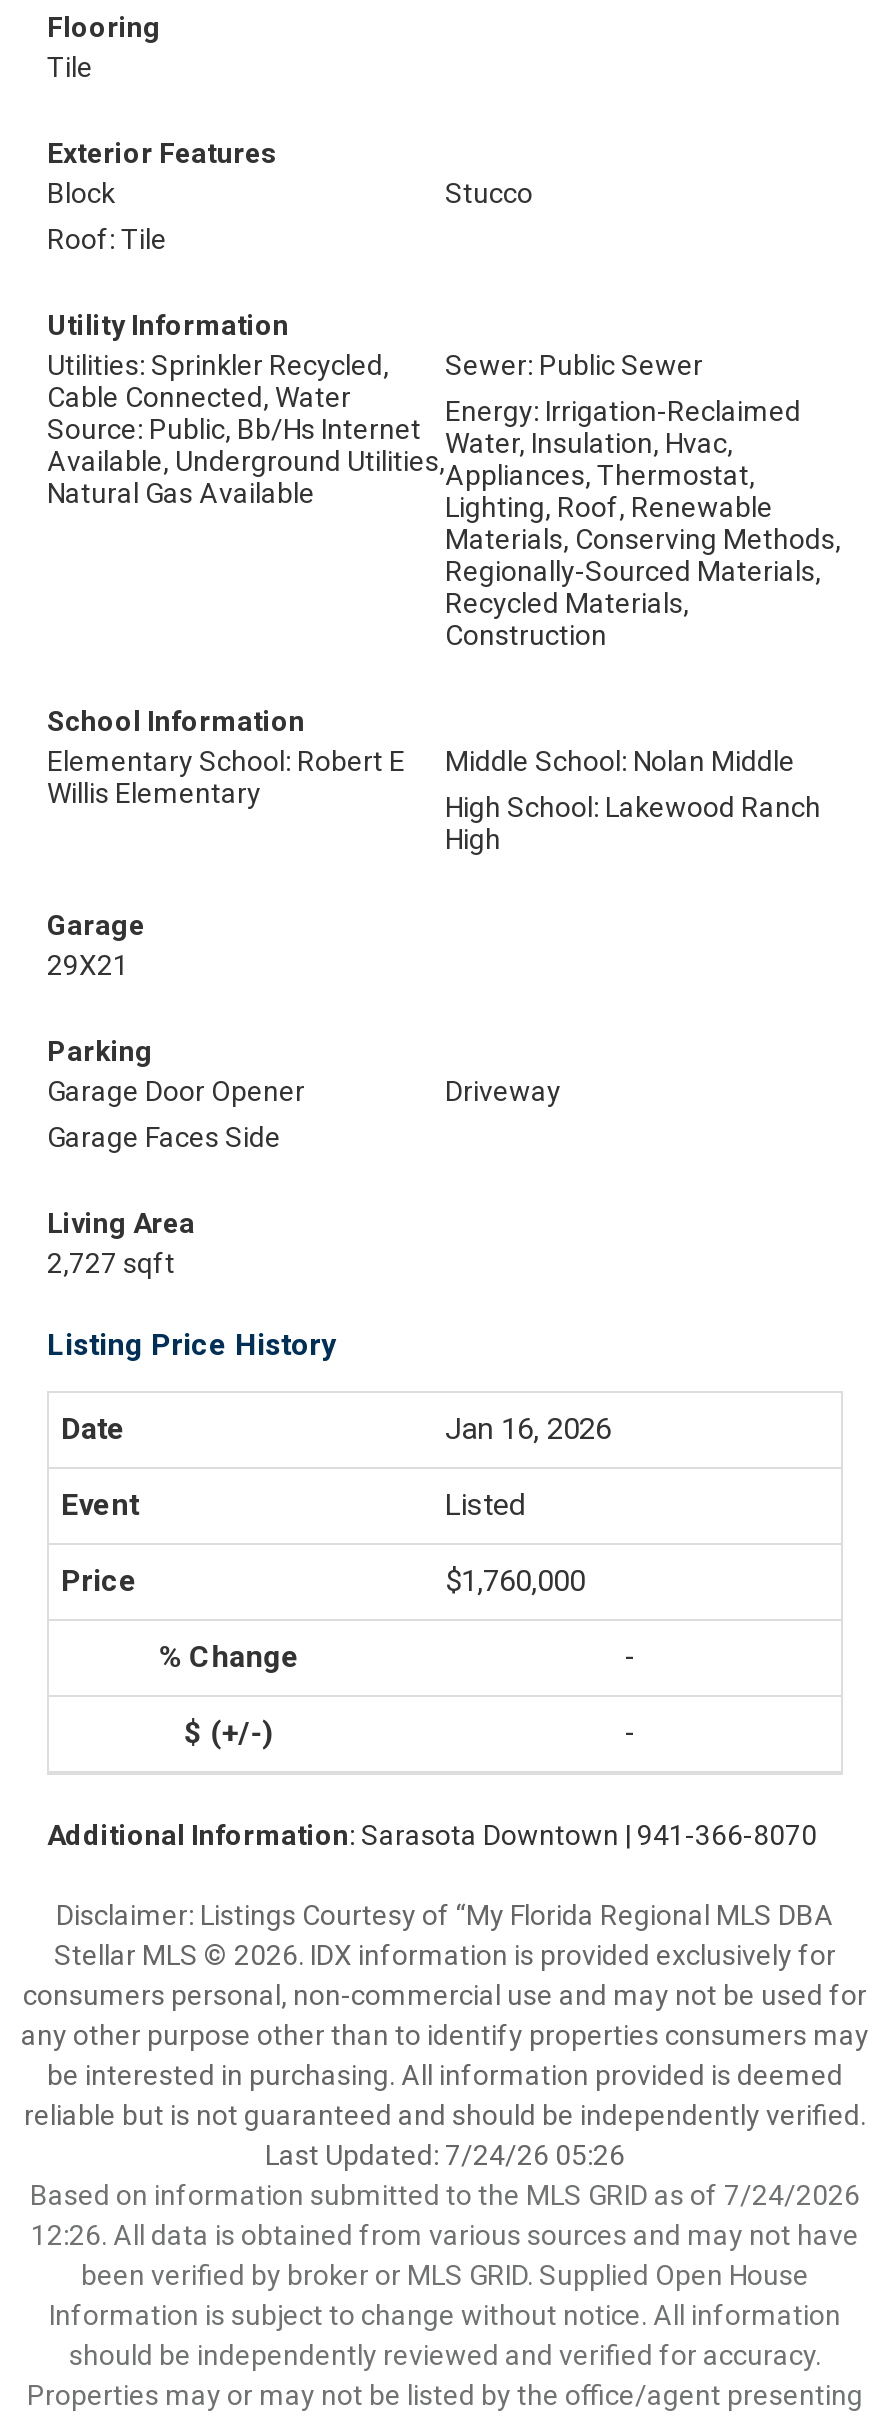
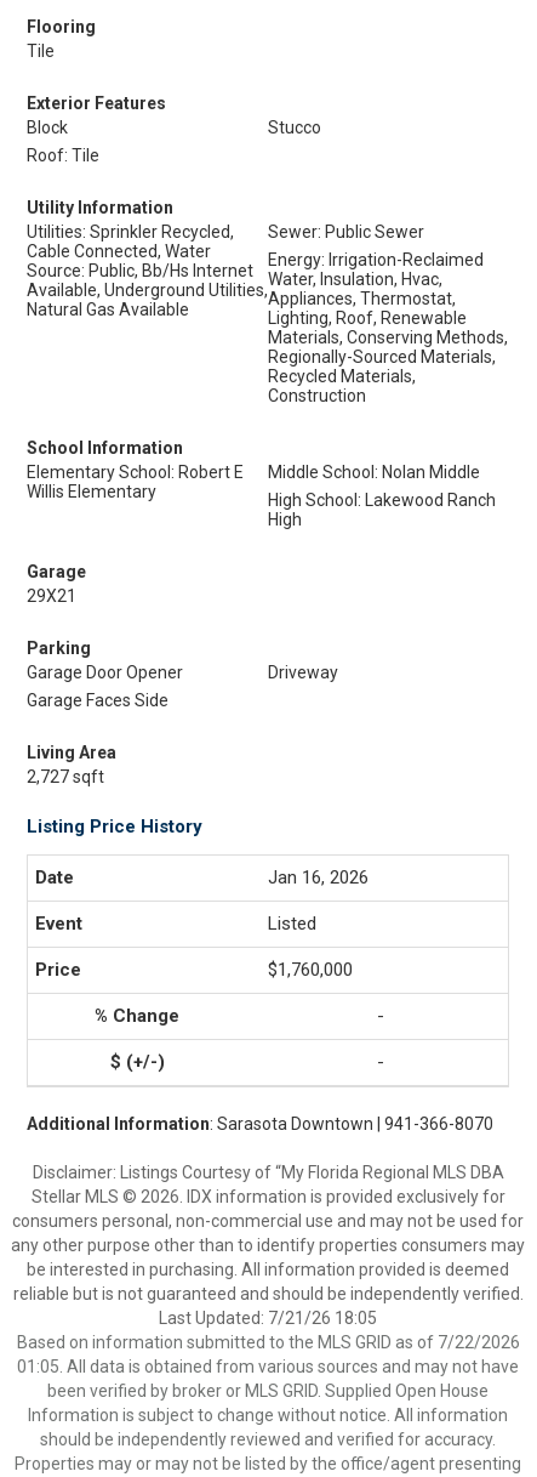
- Last Updated: 7/24/26 05:26
+ Last Updated: 7/21/26 18:05

- Based on information submitted to the MLS GRID as of 7/24/2026
+ Based on information submitted to the MLS GRID as of 7/22/2026

- 12:26. All data is obtained from various sources and may not have
+ 01:05. All data is obtained from various sources and may not have
